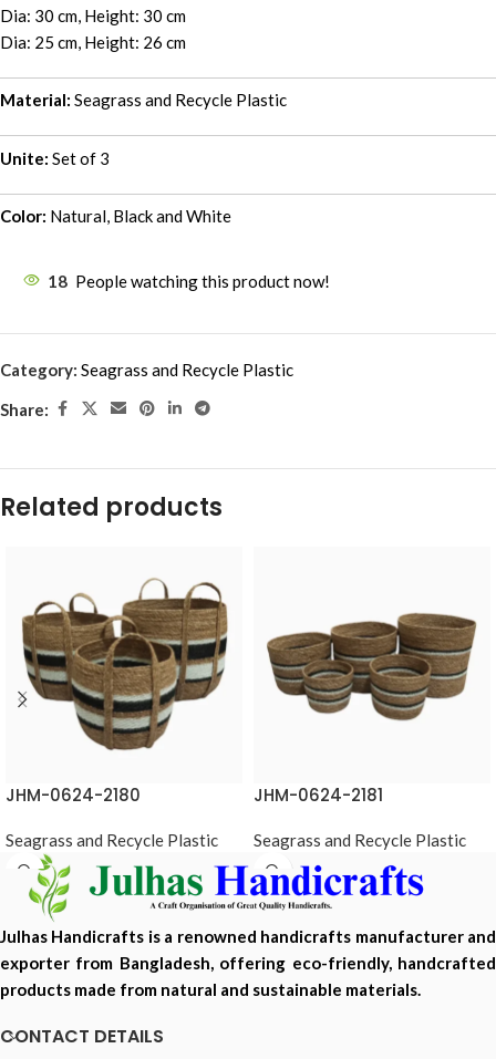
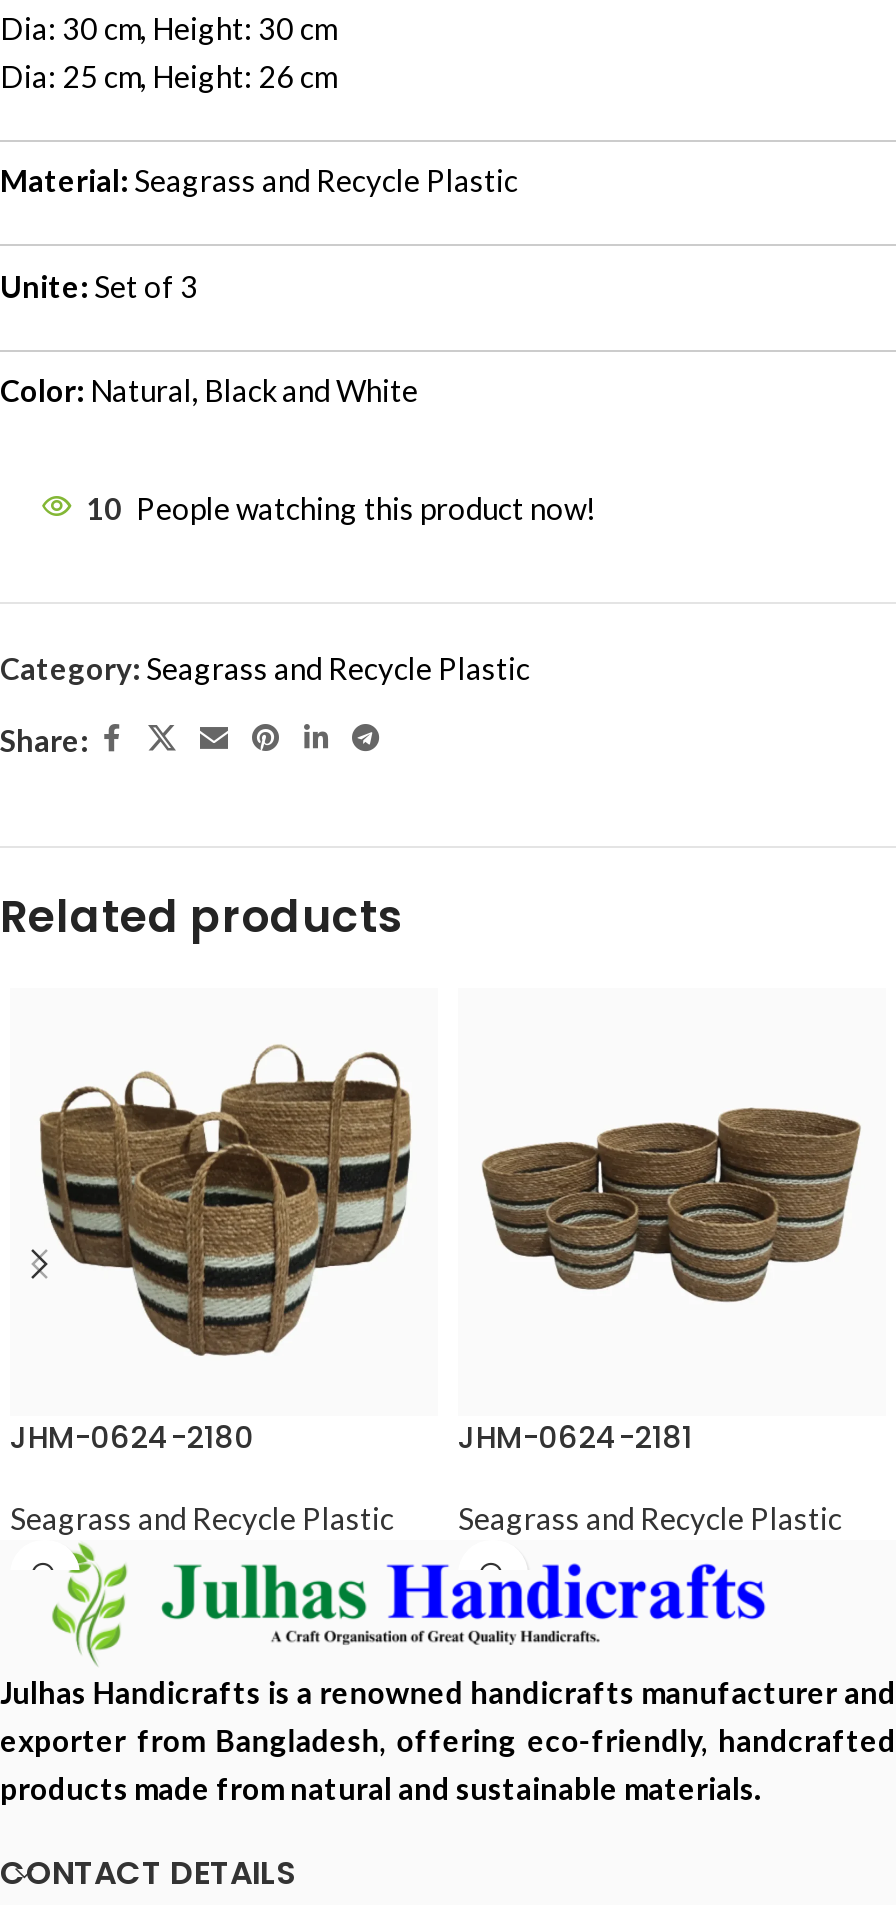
- 18 People watching this product now!
+ 10 People watching this product now!
